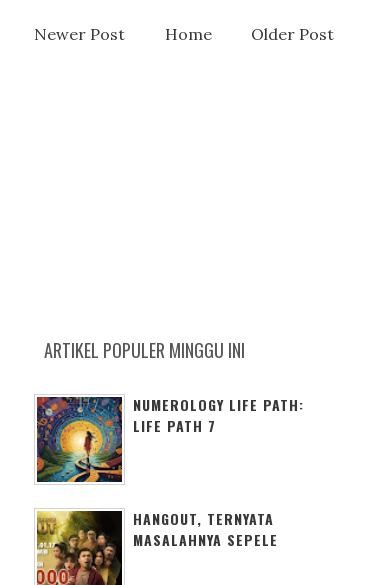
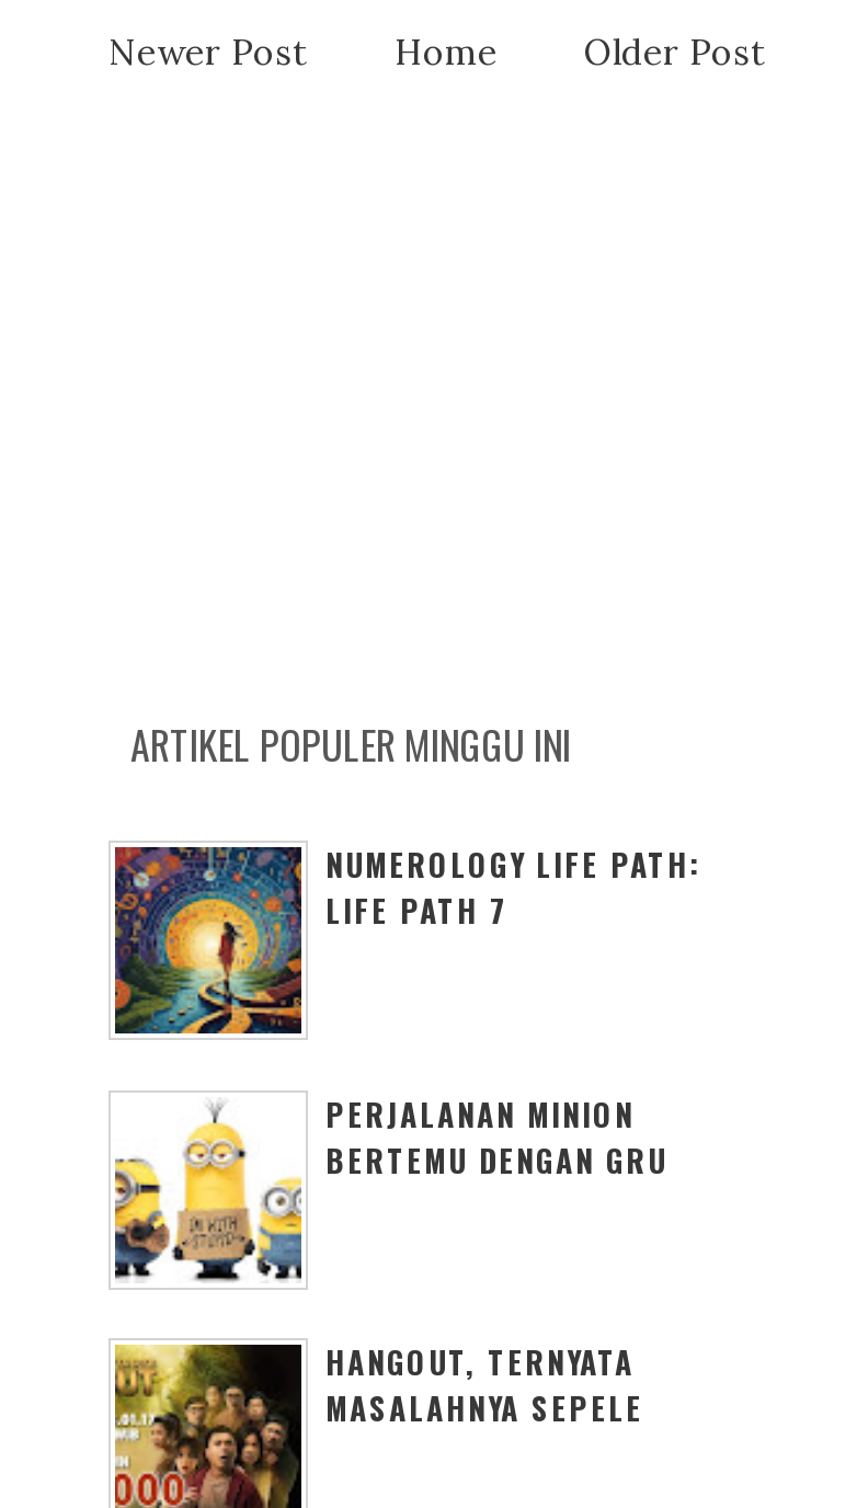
+ [image]
+ PERJALANAN MINION
+ BERTEMU DENGAN GRU
